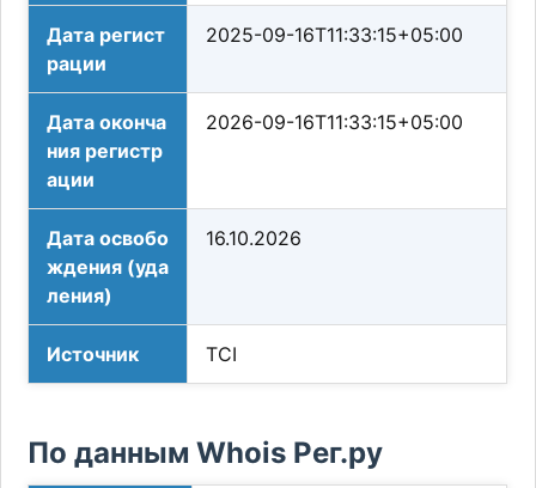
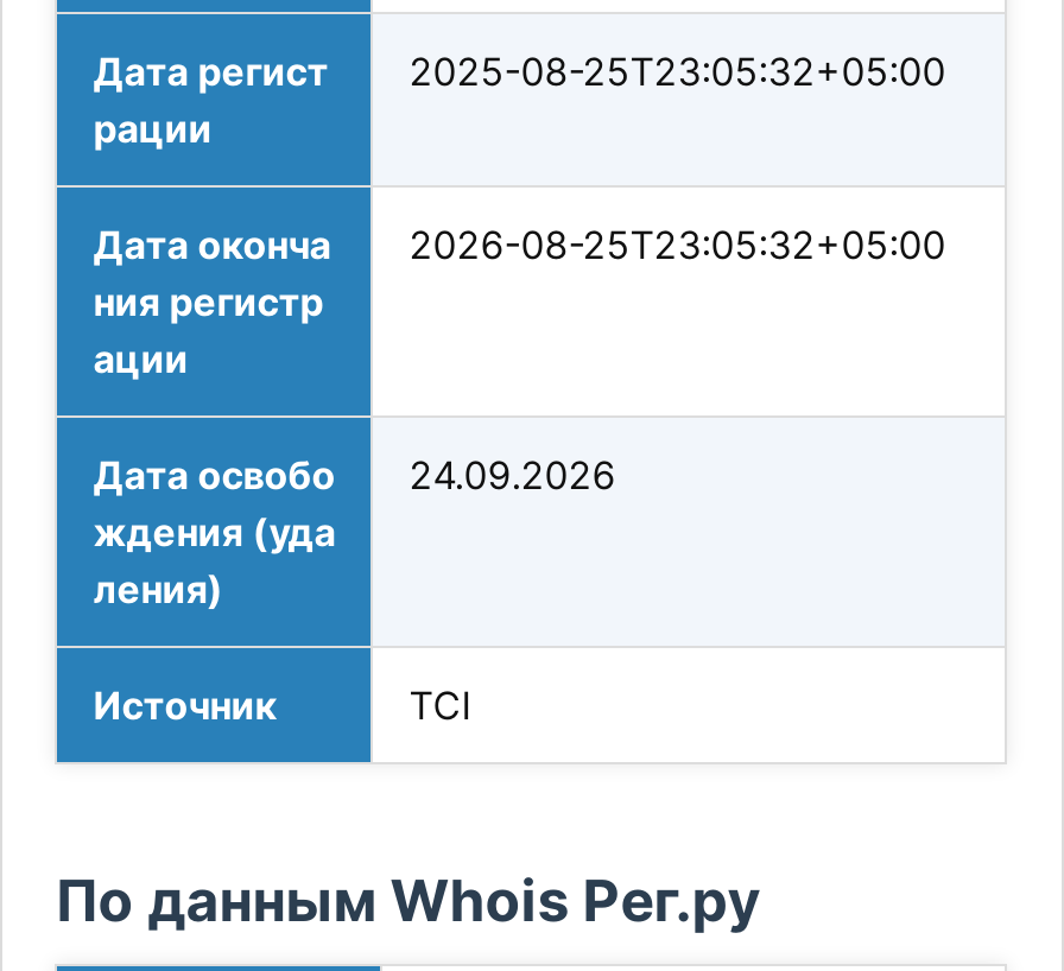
- Дата регист 2025-09-16T11:33:15+05:00
+ Дата регист 2025-08-25T23:05:32+05:00

- Дата оконча 2026-09-16T11:33:15+05:00
+ Дата оконча 2026-08-25T23:05:32+05:00

- Дата освобо 16.10.2026
+ Дата освобо 24.09.2026
